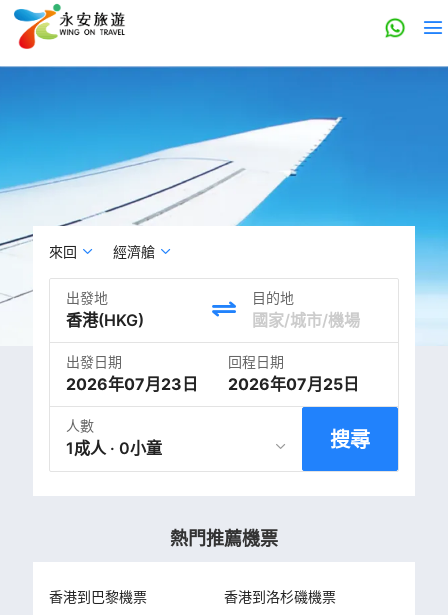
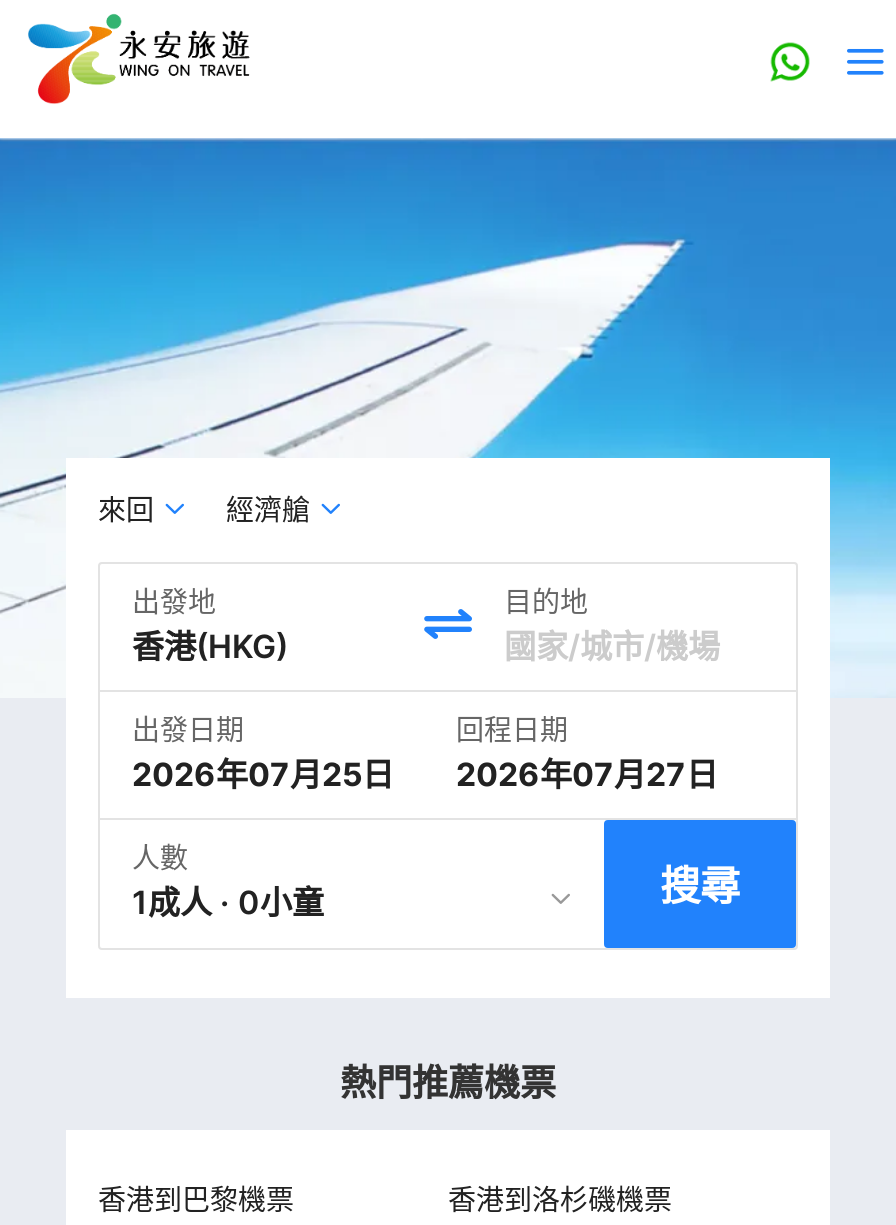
- 2026年07月23日
+ 2026年07月25日

- 2026年07月25日
+ 2026年07月27日
